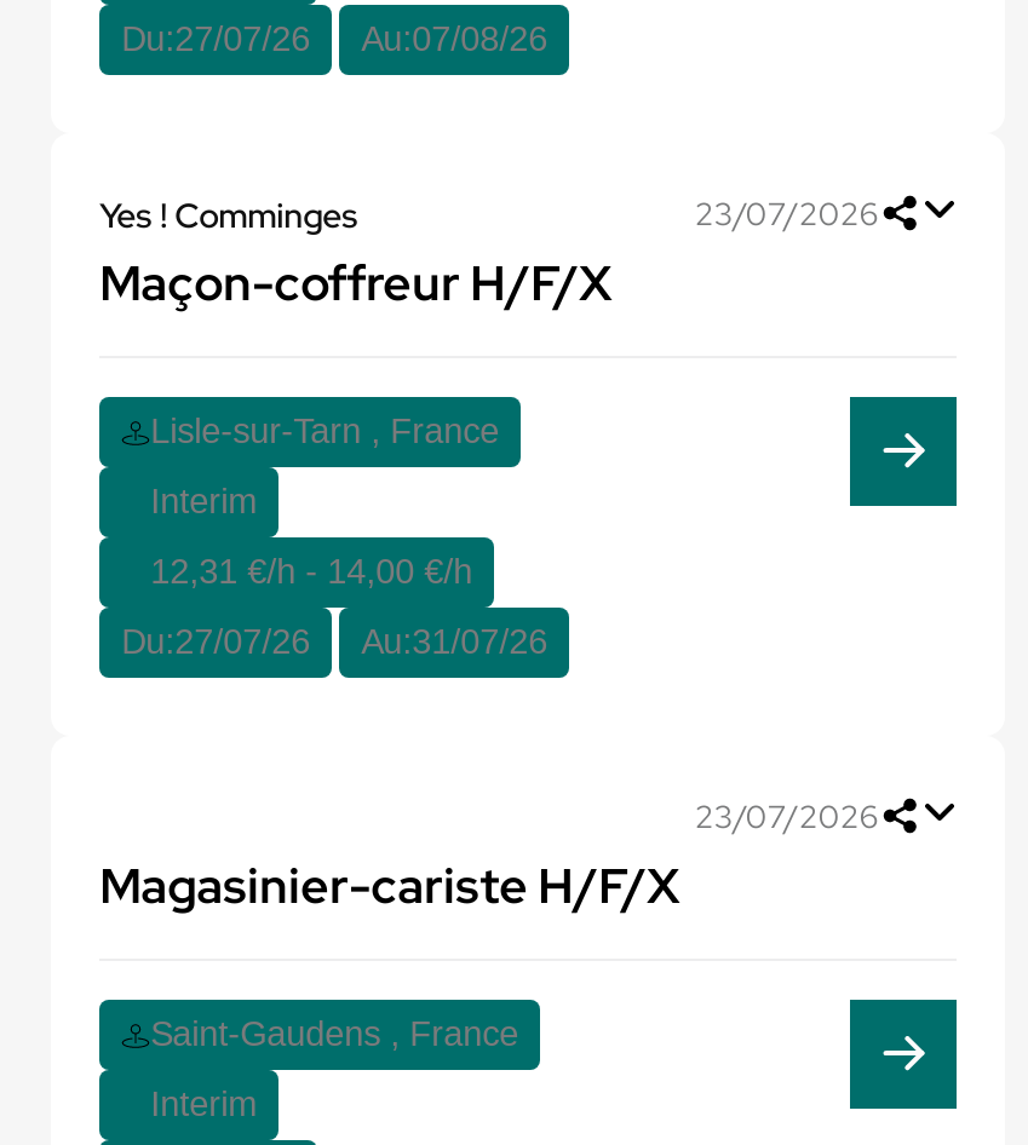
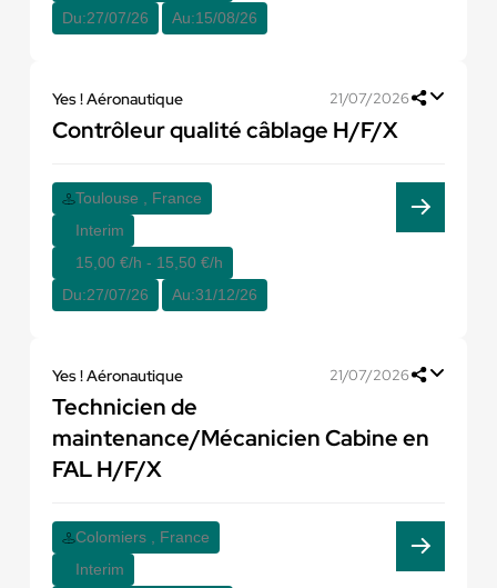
- Du:27/07/26 Au:07/08/26
+ Du:27/07/26 Au:15/08/26

- Yes ! Comminges
- 23/07/2026
- Maçon-coffreur H/F/X
+ Yes ! Aéronautique
+ 21/07/2026
+ Contrôleur qualité câblage H/F/X

- Lisle-sur-Tarn , France
+ Toulouse , France

- 12,31 €/h - 14,00 €/h
+ 15,00 €/h - 15,50 €/h

- Du:27/07/26 Au:31/07/26
+ Du:27/07/26 Au:31/12/26

- 23/07/2026
- Magasinier-cariste H/F/X
+ Yes ! Aéronautique
+ 21/07/2026
+ Technicien de
+ maintenance/Mécanicien Cabine en
+ FAL H/F/X

- Saint-Gaudens , France
+ Colomiers , France
